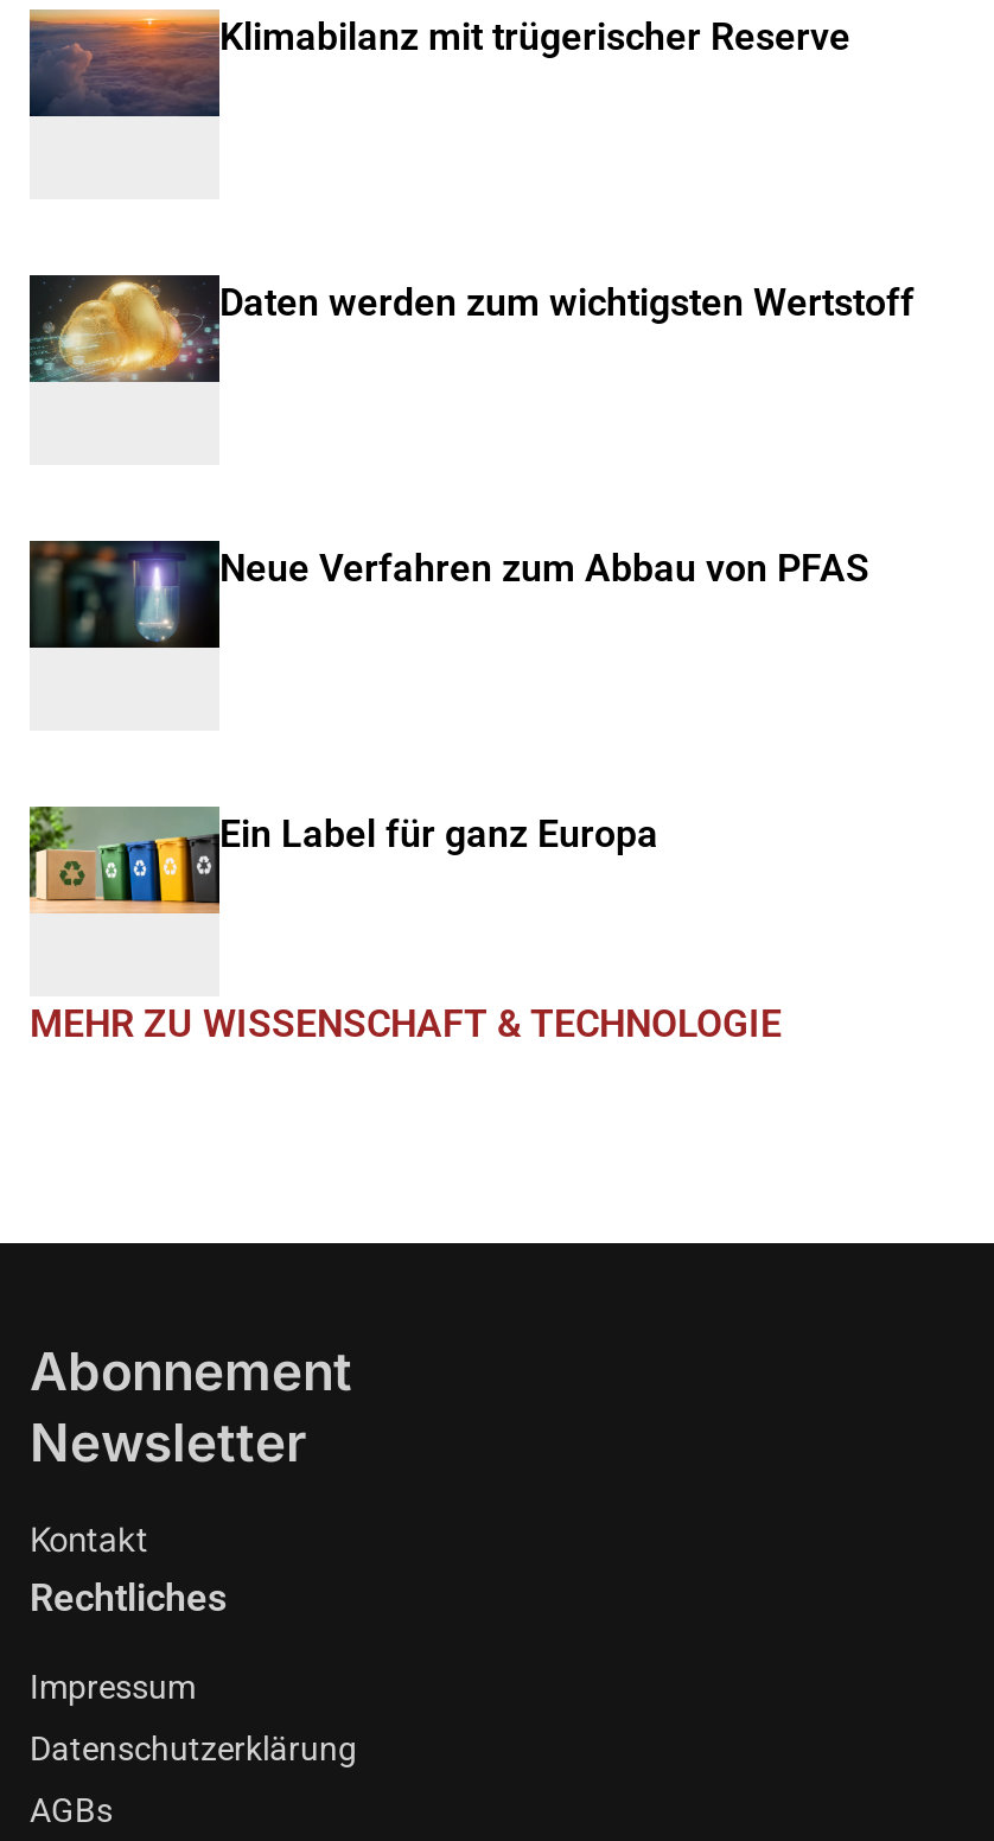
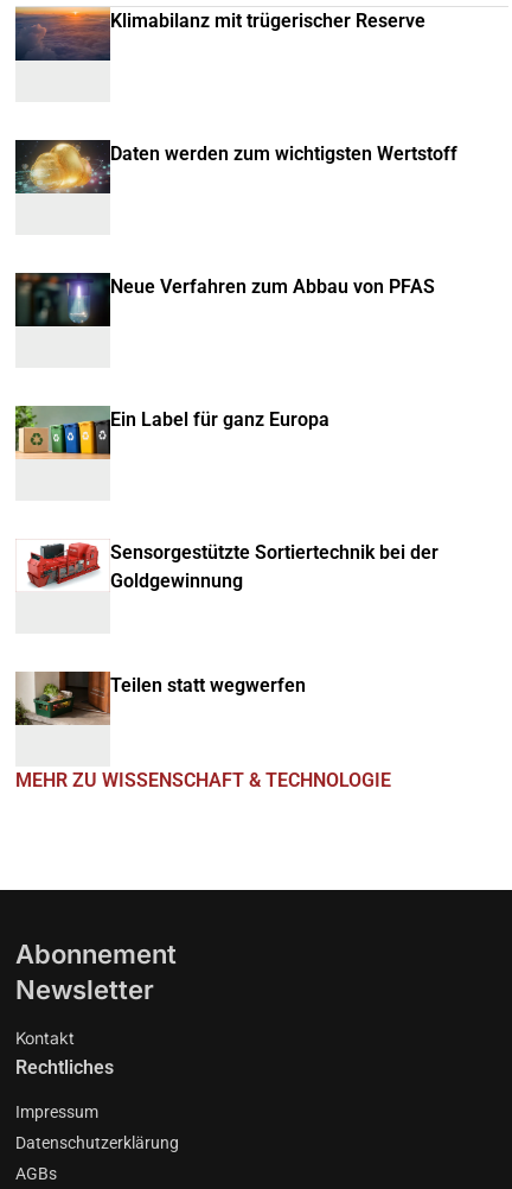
+ [image]
+ Teilen statt wegwerfen

+ [image]
+ Sensorgestützte Sortiertechnik bei der
+ Goldgewinnung
